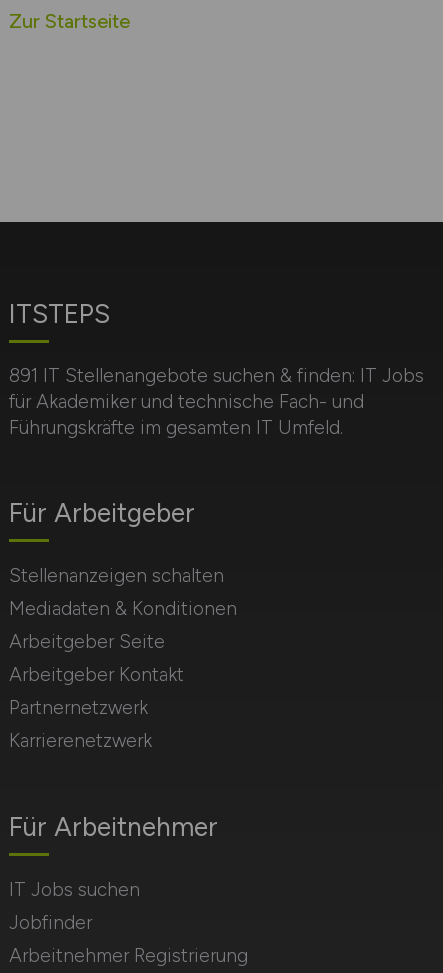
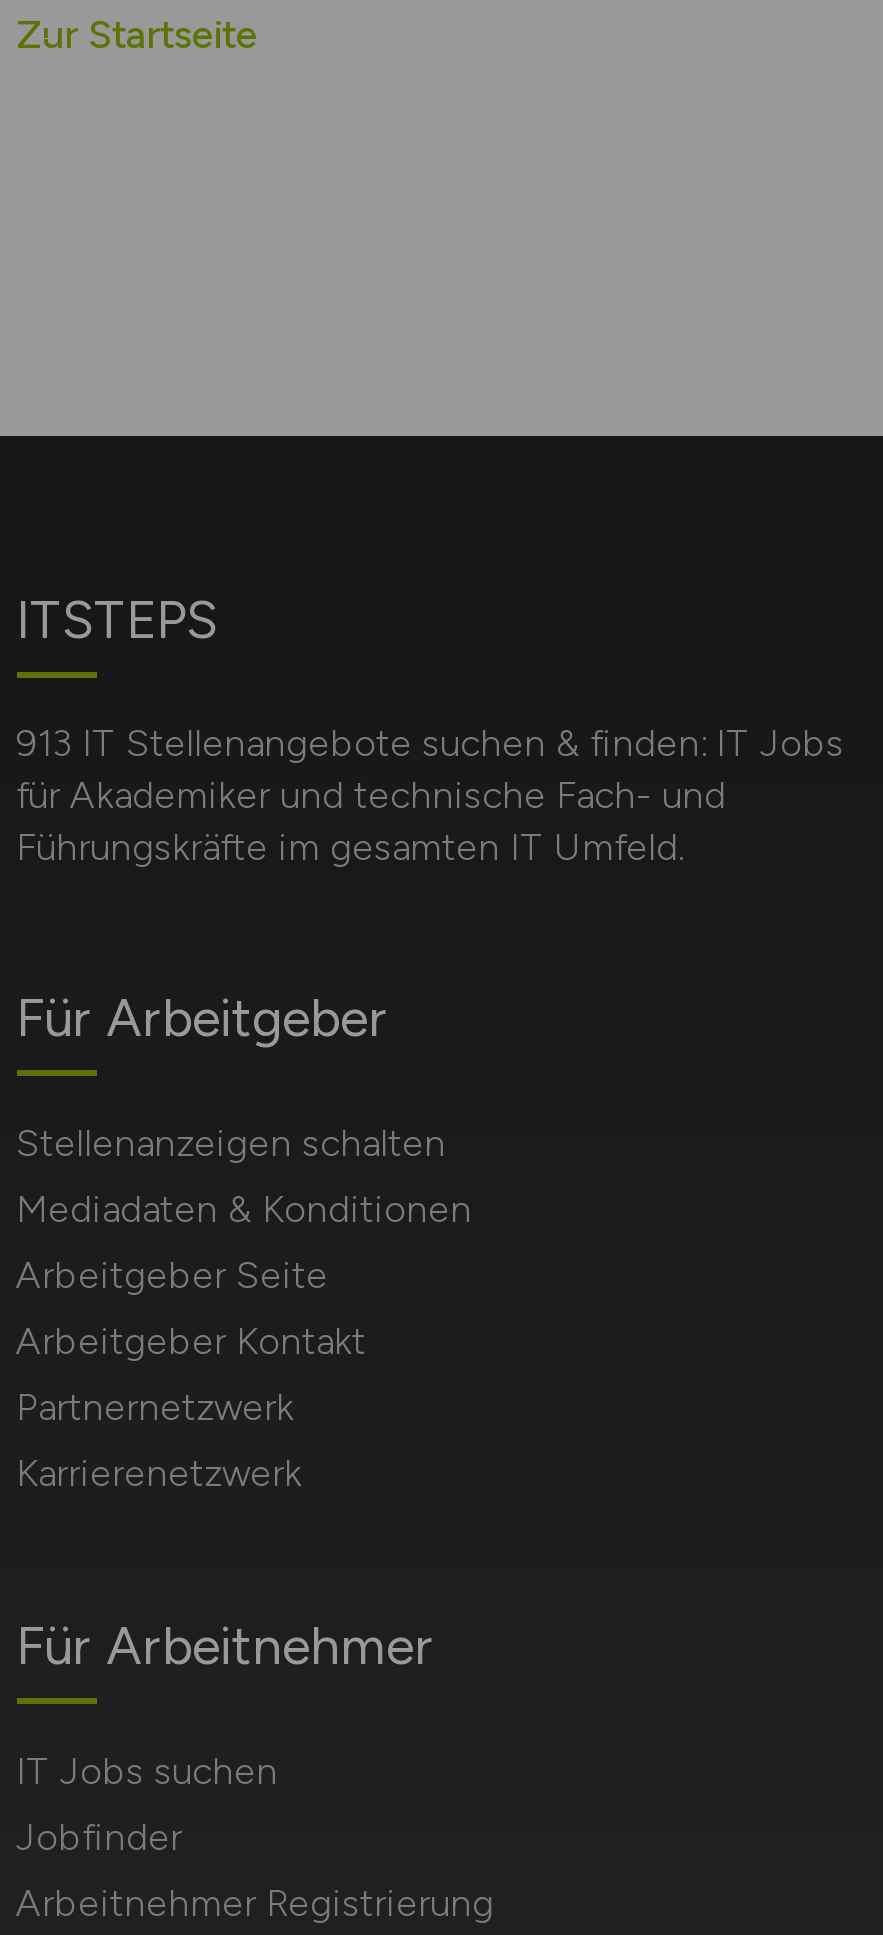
- 891 IT Stellenangebote suchen & finden: IT Jobs
+ 913 IT Stellenangebote suchen & finden: IT Jobs
